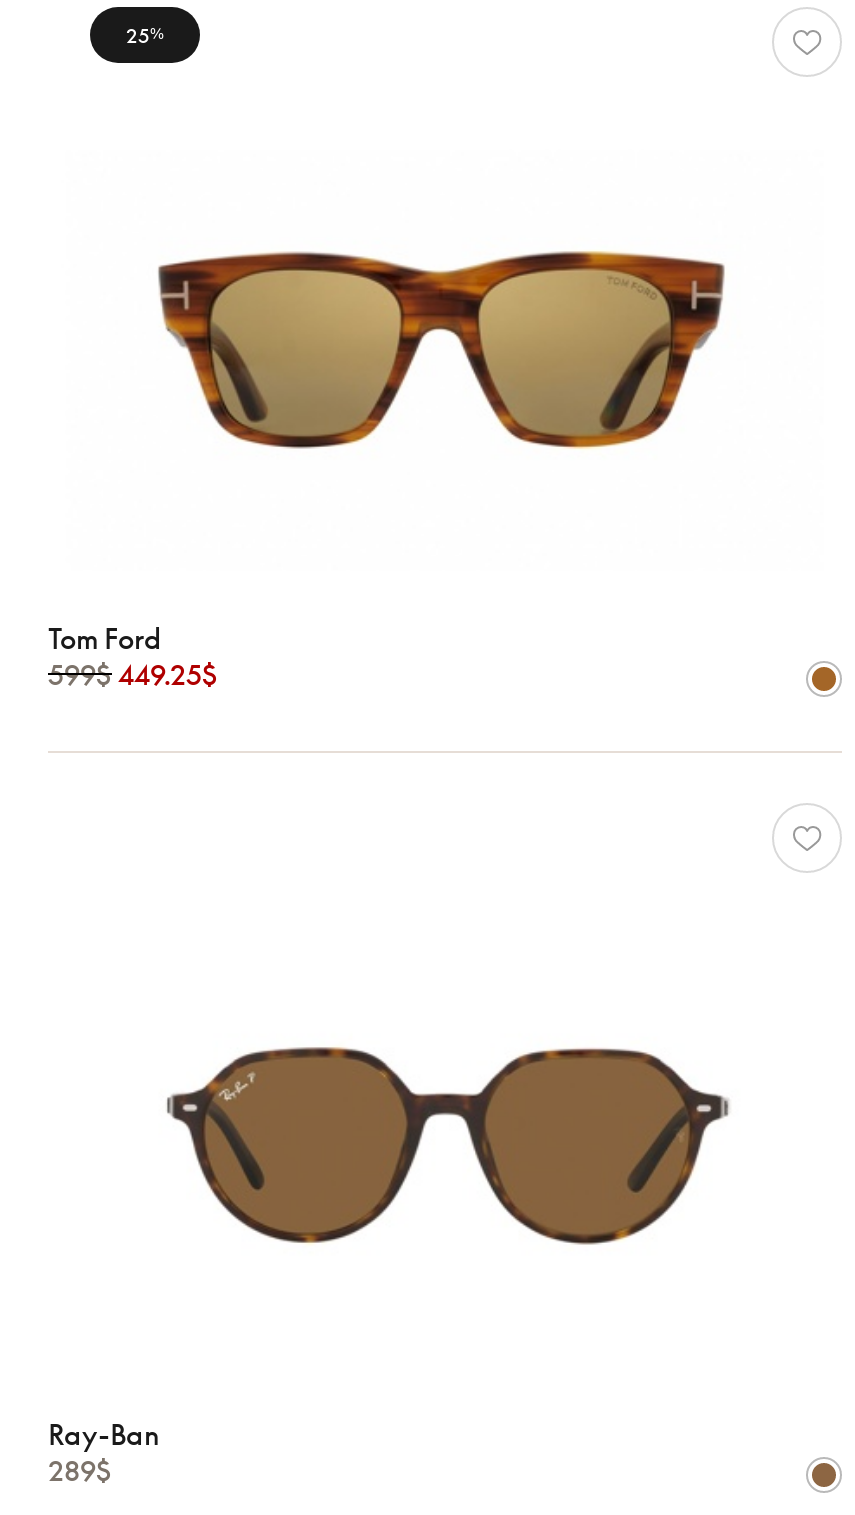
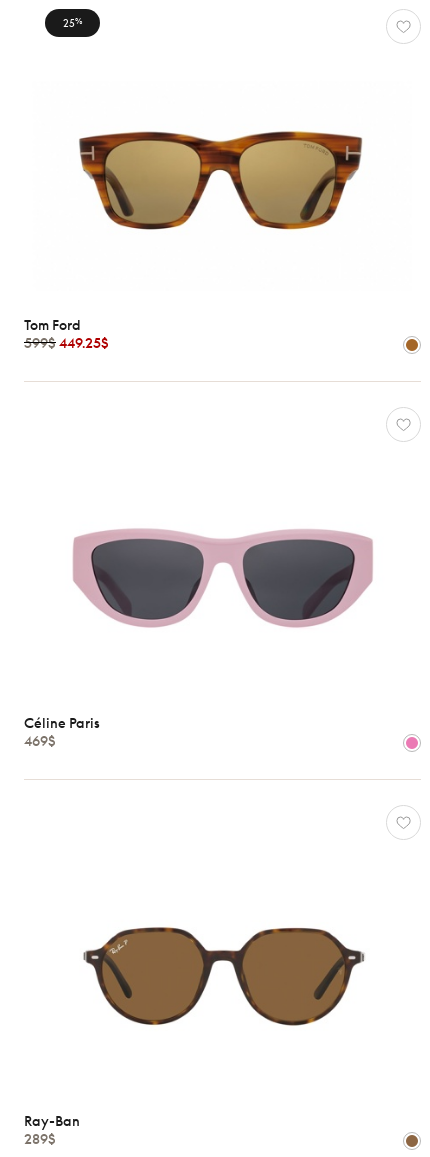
+ Céline Paris
+ 469$

+ [image]
